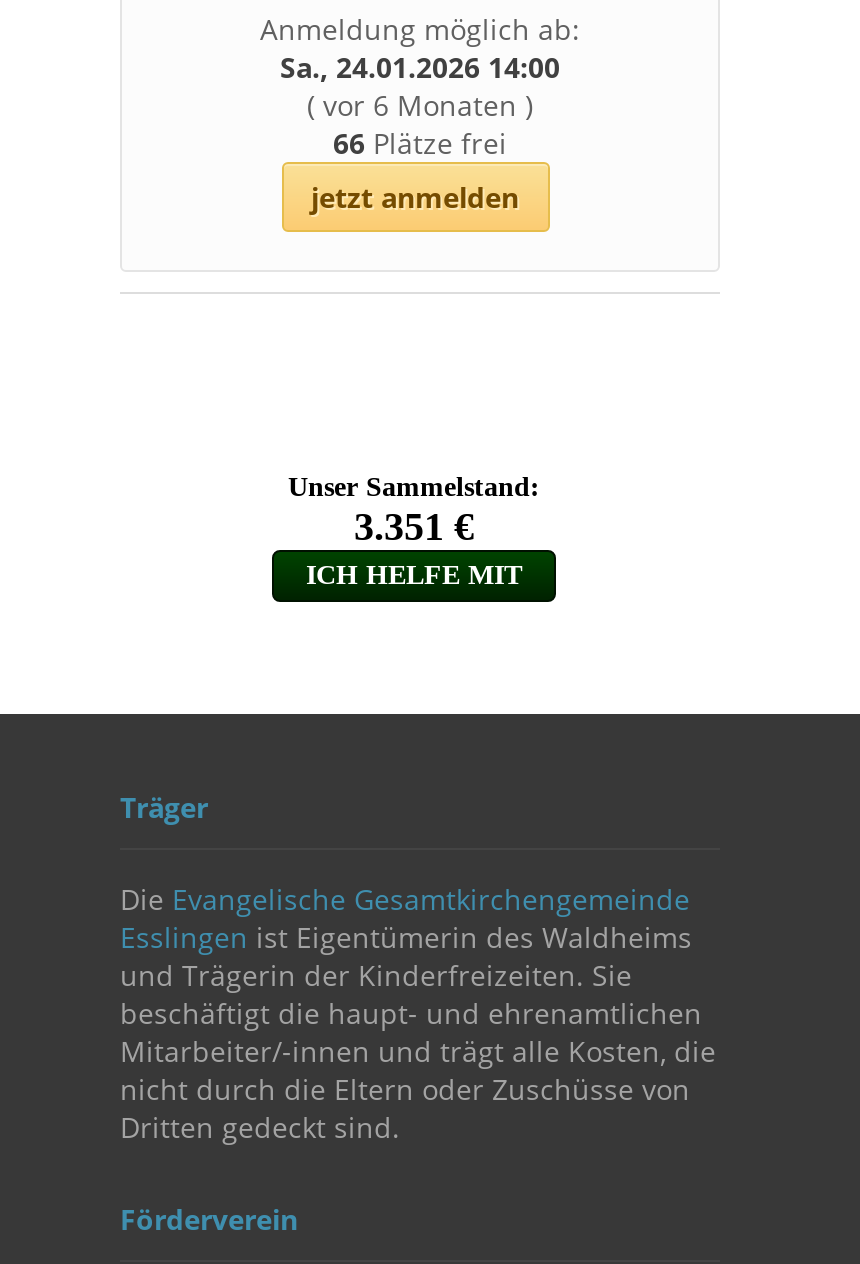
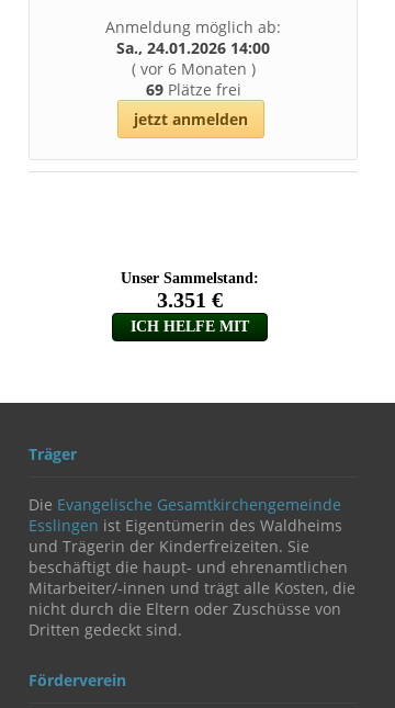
- 66 Plätze frei
+ 69 Plätze frei
